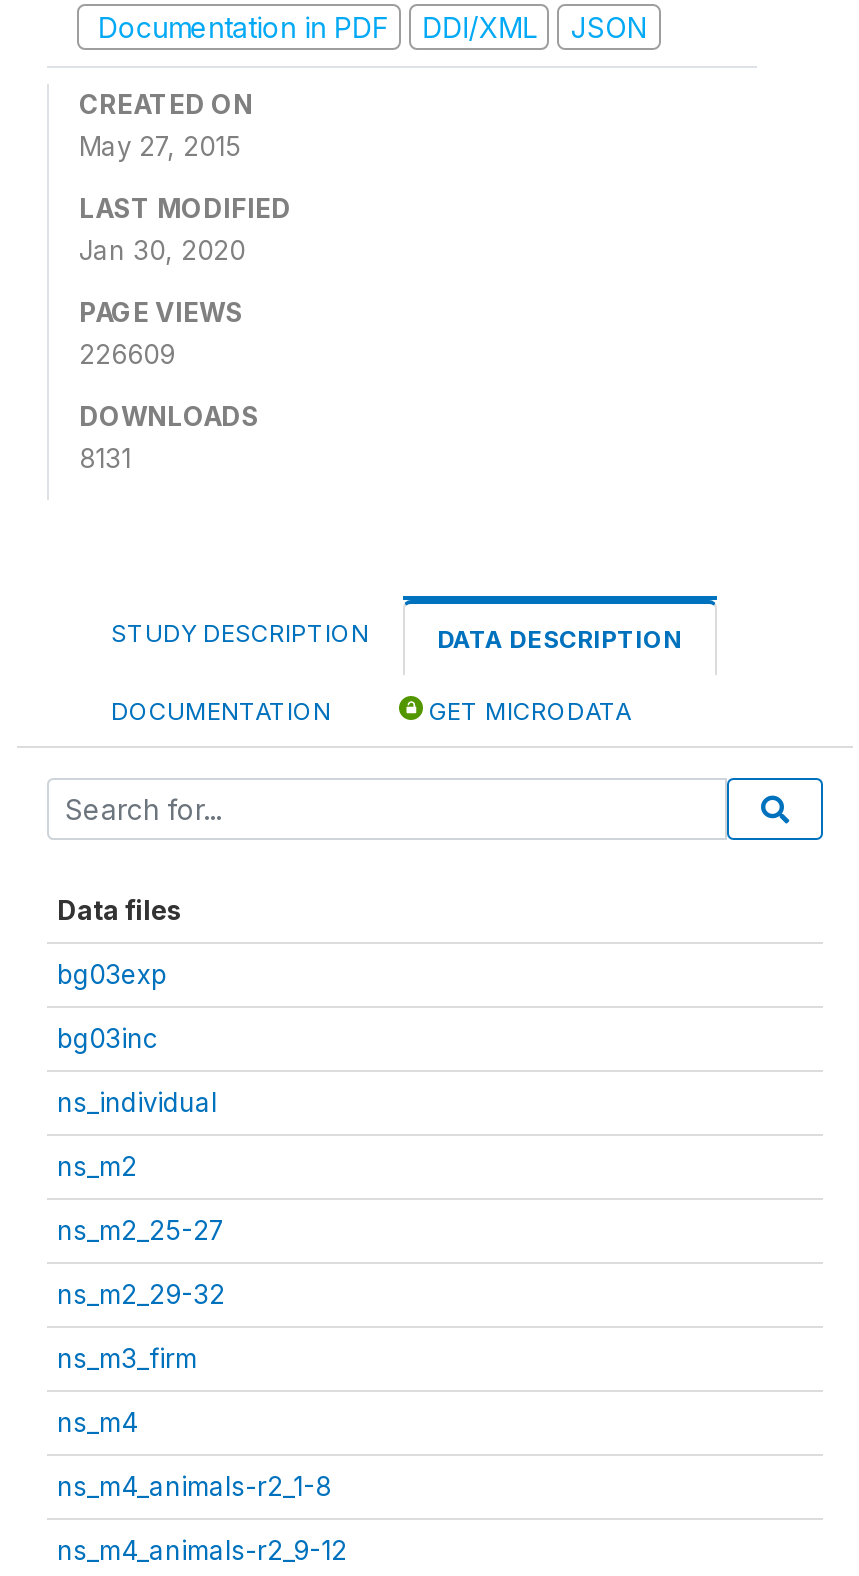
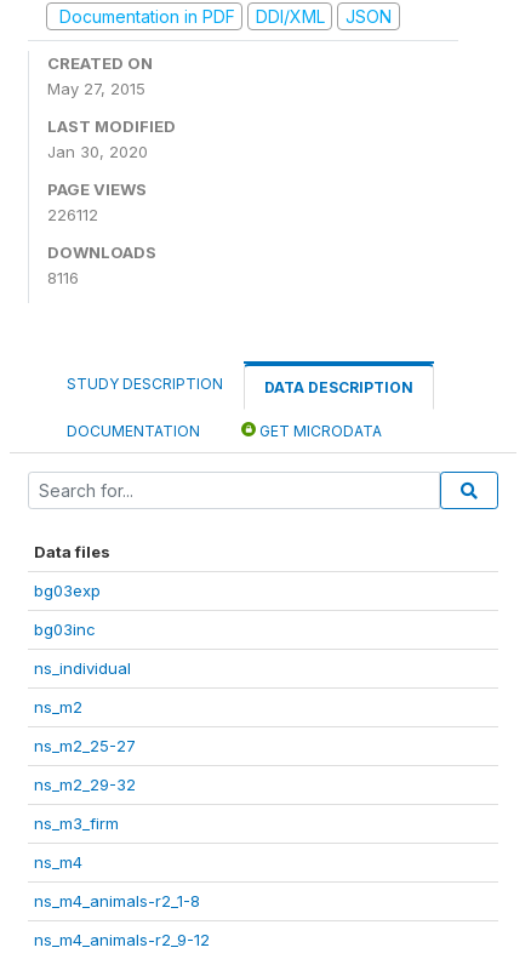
- 226609
+ 226112

- 8131
+ 8116
